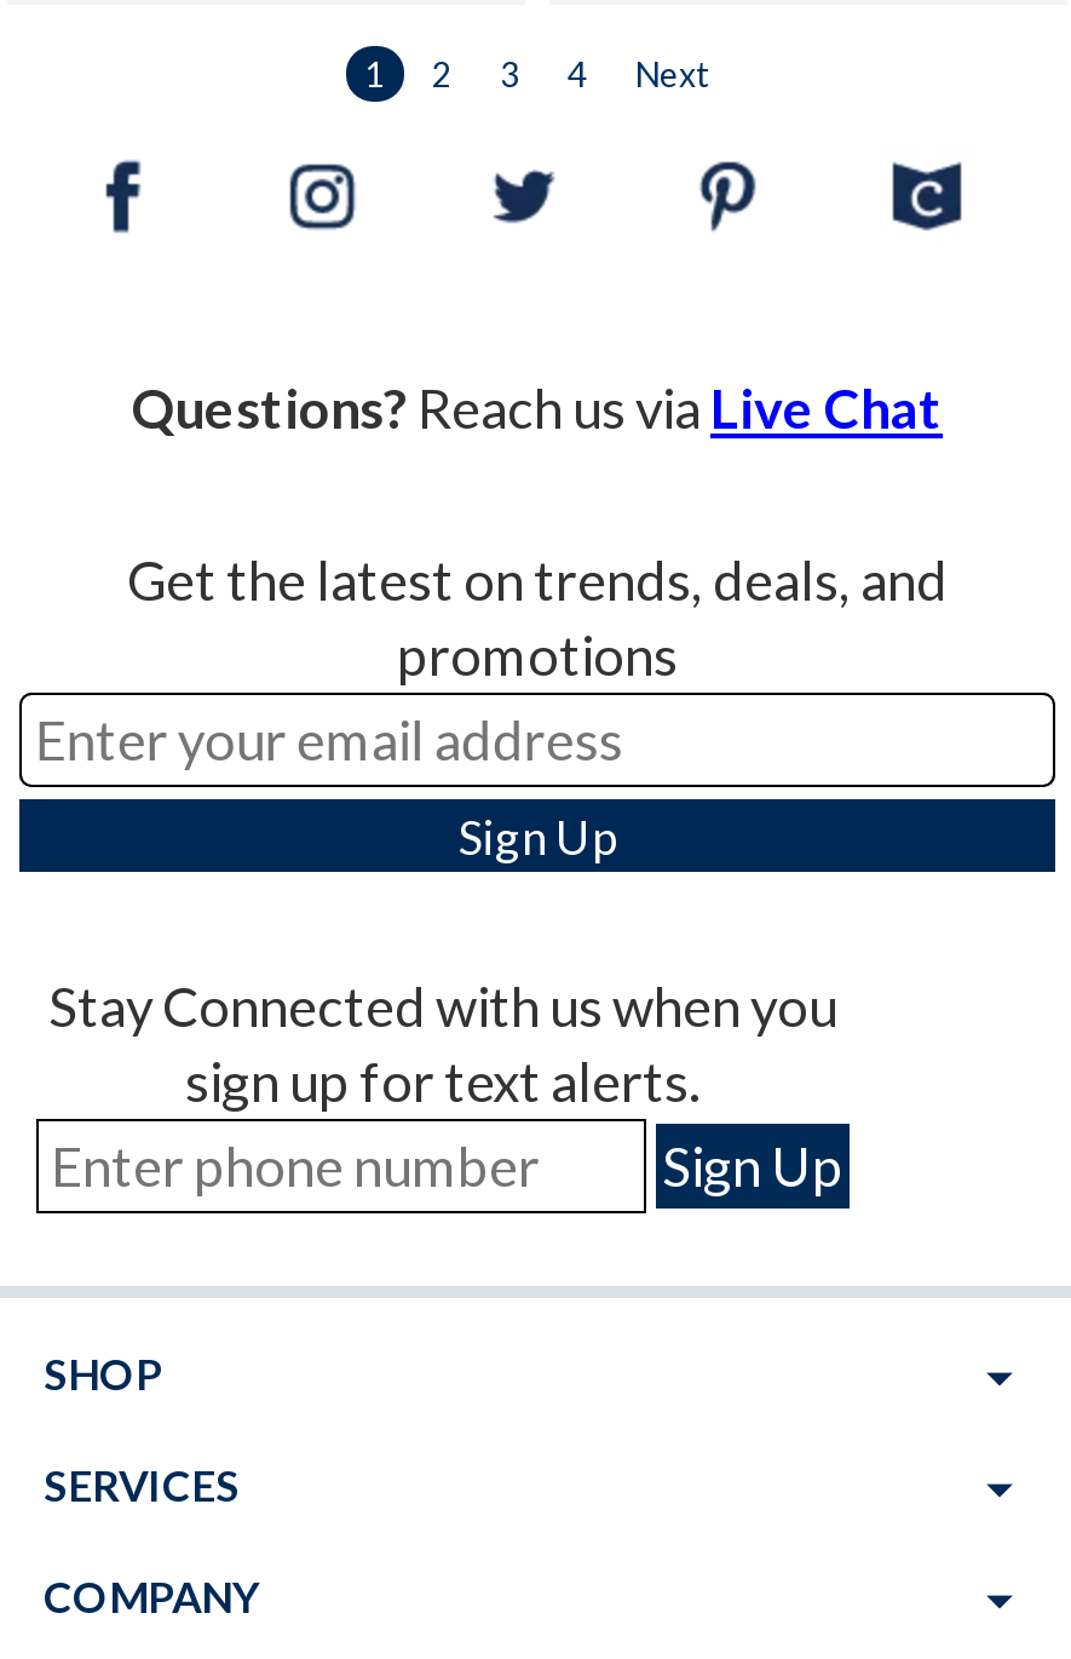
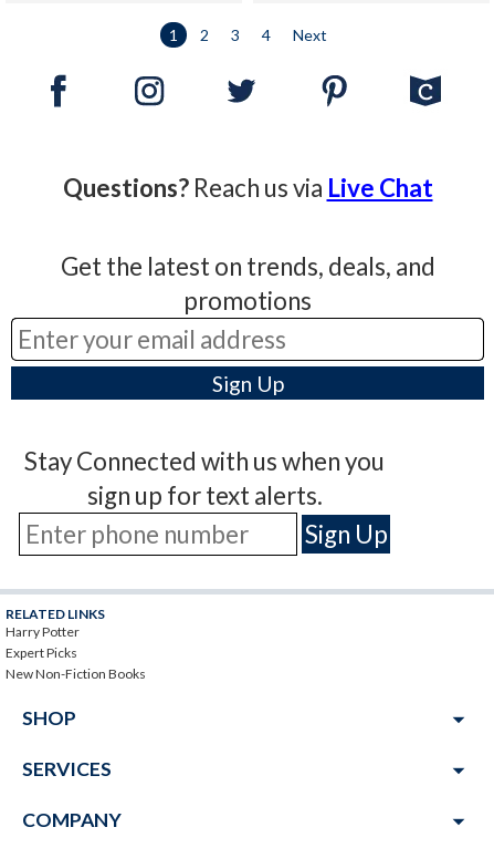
+ RELATED LINKS
+ Harry Potter
+ Expert Picks
+ New Non-Fiction Books
